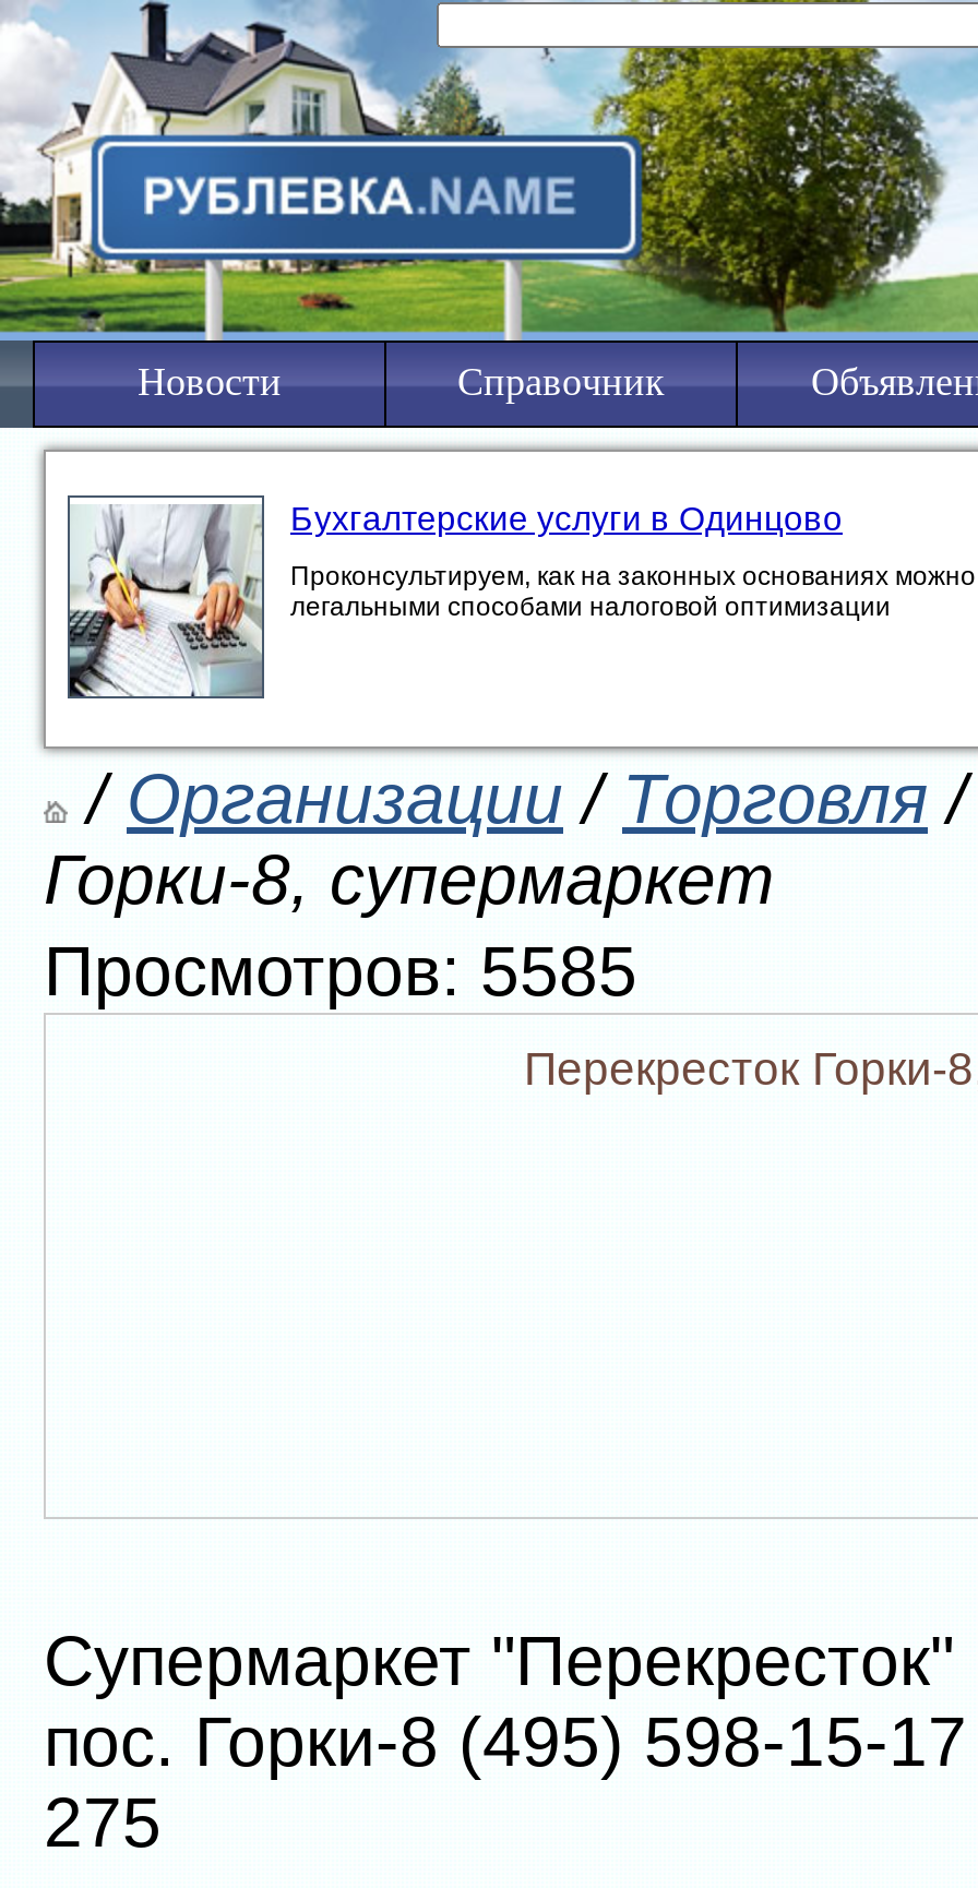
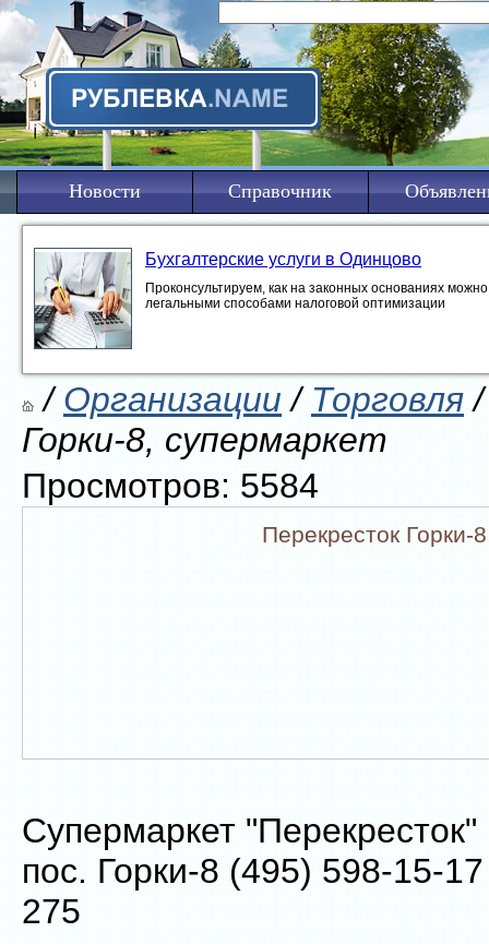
- Просмотров: 5585
+ Просмотров: 5584
